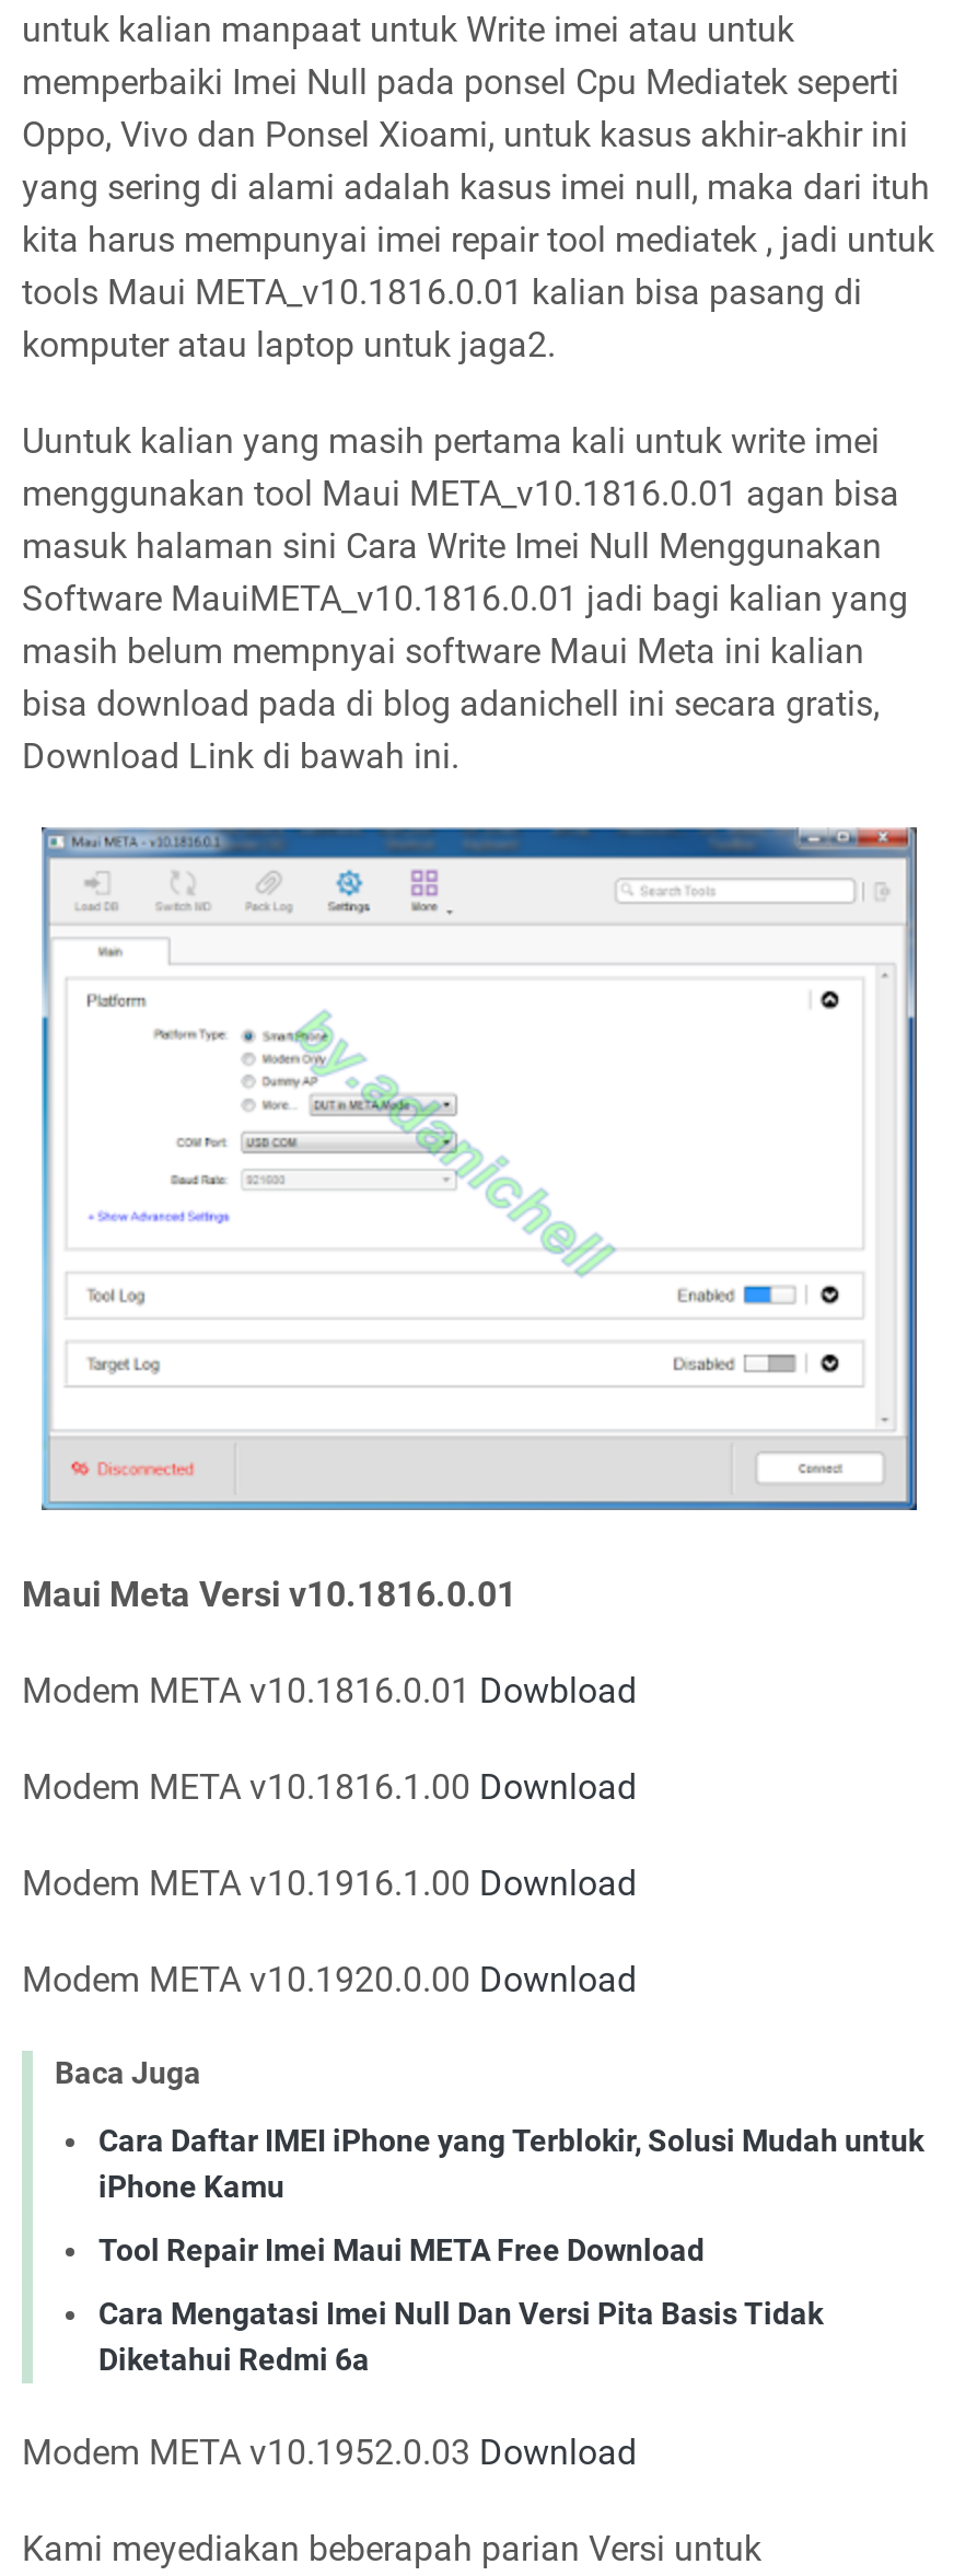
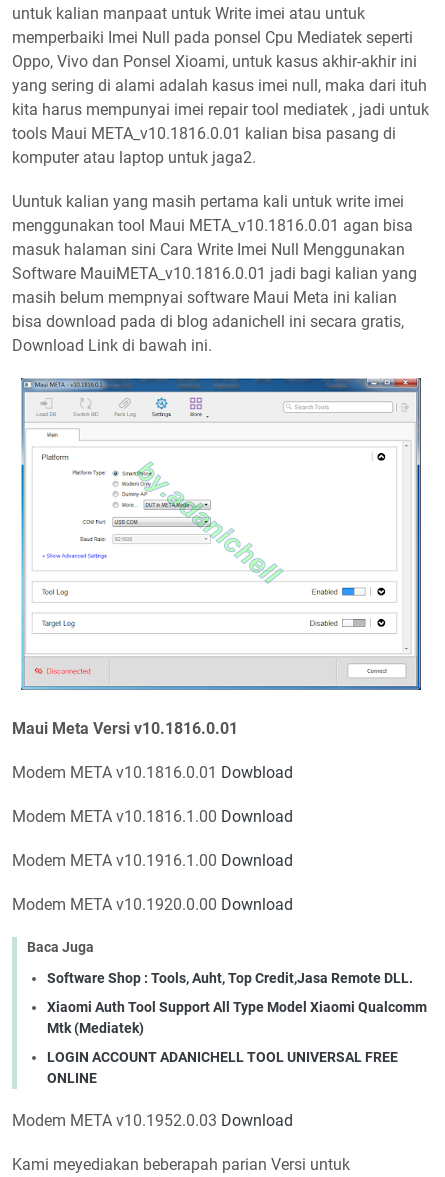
- Cara Daftar IMEI iPhone yang Terblokir, Solusi Mudah untuk
- iPhone Kamu
+ Software Shop : Tools, Auht, Top Credit,Jasa Remote DLL.

- Tool Repair Imei Maui META Free Download
+ Xiaomi Auth Tool Support All Type Model Xiaomi Qualcomm
+ Mtk (Mediatek)

- Cara Mengatasi Imei Null Dan Versi Pita Basis Tidak
- Diketahui Redmi 6a
+ LOGIN ACCOUNT ADANICHELL TOOL UNIVERSAL FREE
+ ONLINE
